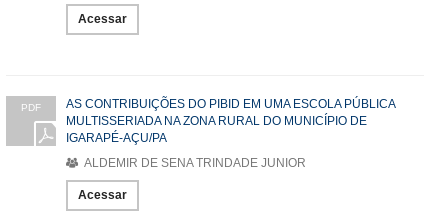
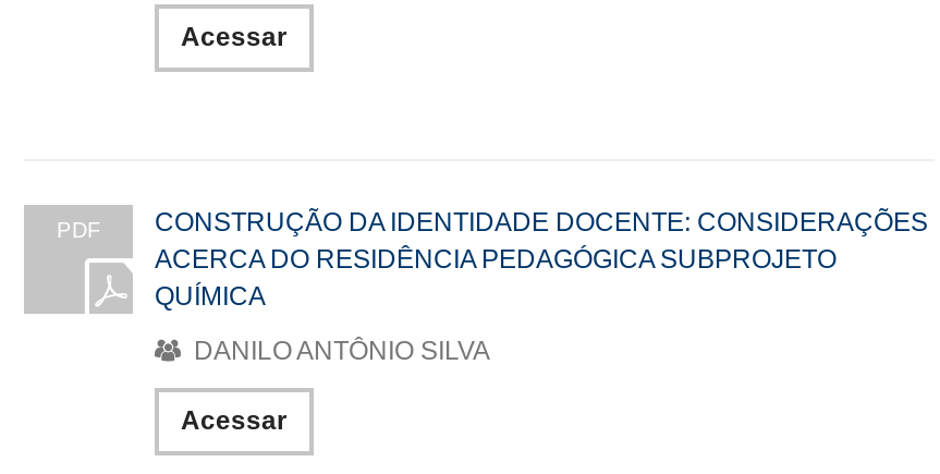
- AS CONTRIBUIÇÕES DO PIBID EM UMA ESCOLA PÚBLICA
- MULTISSERIADA NA ZONA RURAL DO MUNICÍPIO DE
- IGARAPÉ-AÇU/PA
+ CONSTRUÇÃO DA IDENTIDADE DOCENTE: CONSIDERAÇÕES
+ ACERCA DO RESIDÊNCIA PEDAGÓGICA SUBPROJETO
+ QUÍMICA

- ALDEMIR DE SENA TRINDADE JUNIOR
+ DANILO ANTÔNIO SILVA
